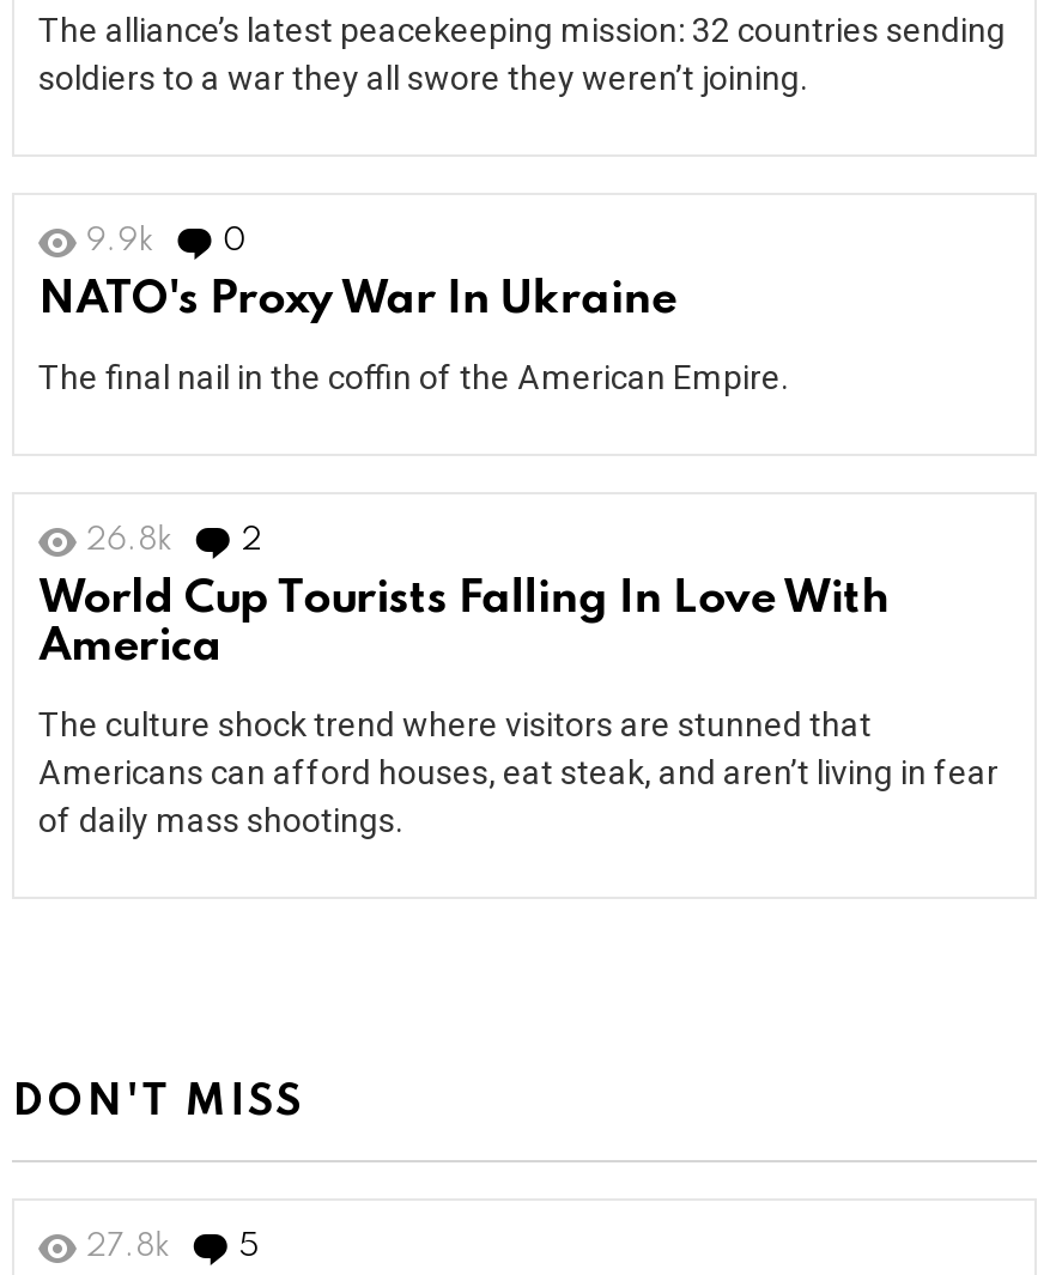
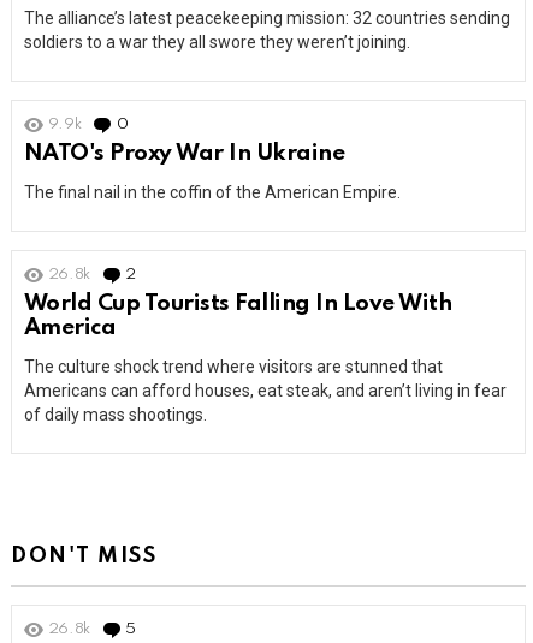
- 27.8k
+ 26.8k
